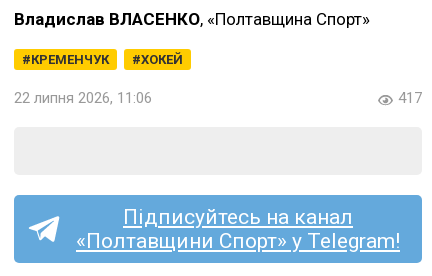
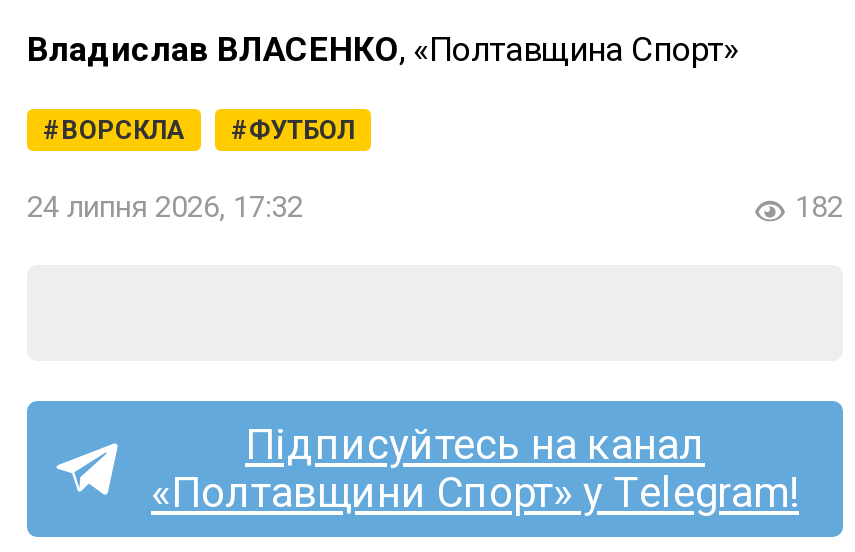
- КРЕМЕНЧУК
- ХОКЕЙ
+ ВОРСКЛА
+ ФУТБОЛ

- 22 липня 2026, 11:06
- 417
+ 24 липня 2026, 17:32
+ 182
